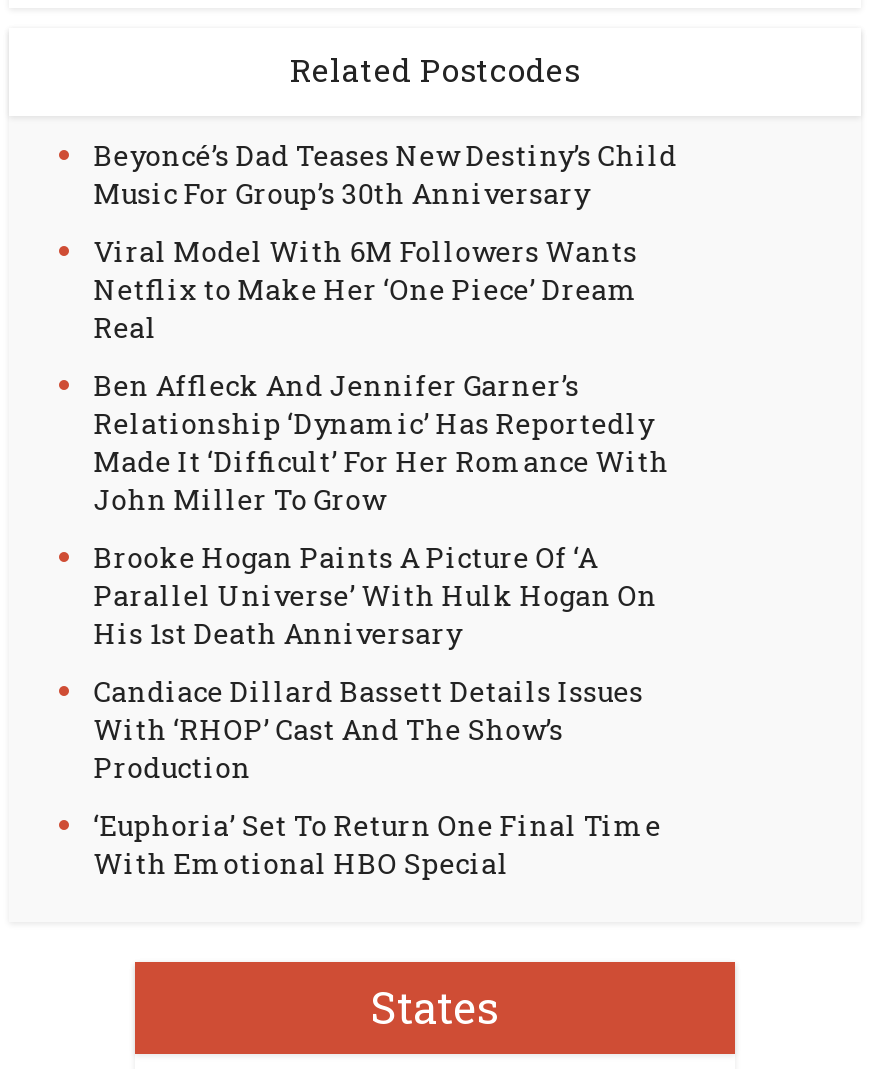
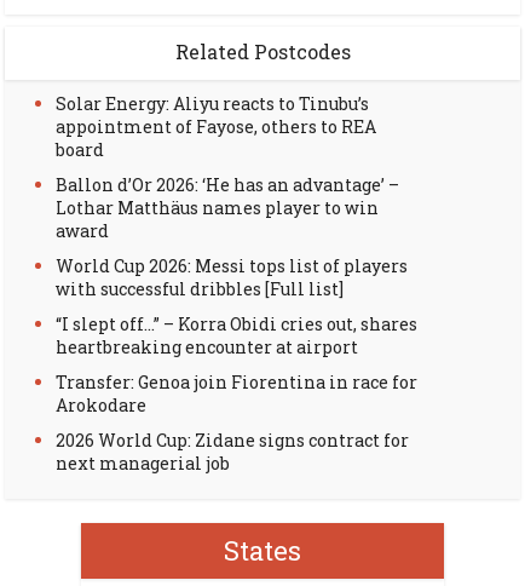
- Beyoncé’s Dad Teases New Destiny’s Child
- Music For Group’s 30th Anniversary
+ Solar Energy: Aliyu reacts to Tinubu’s
+ appointment of Fayose, others to REA
+ board

- Viral Model With 6M Followers Wants
- Netflix to Make Her ‘One Piece’ Dream
- Real
+ Ballon d’Or 2026: ‘He has an advantage’ –
+ Lothar Matthäus names player to win
+ award

- Ben Affleck And Jennifer Garner’s
- Relationship ‘Dynamic’ Has Reportedly
- Made It ‘Difficult’ For Her Romance With
- John Miller To Grow
+ World Cup 2026: Messi tops list of players
+ with successful dribbles [Full list]

- Brooke Hogan Paints A Picture Of ‘A
- Parallel Universe’ With Hulk Hogan On
- His 1st Death Anniversary
+ “I slept off…” – Korra Obidi cries out, shares
+ heartbreaking encounter at airport

- Candiace Dillard Bassett Details Issues
- With ‘RHOP’ Cast And The Show’s
- Production
+ Transfer: Genoa join Fiorentina in race for
+ Arokodare

- ‘Euphoria’ Set To Return One Final Time
- With Emotional HBO Special
+ 2026 World Cup: Zidane signs contract for
+ next managerial job
